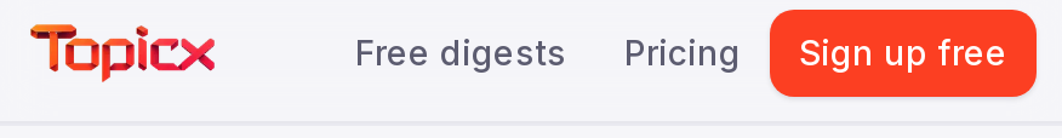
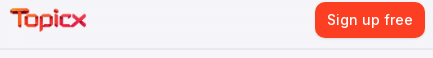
- Free digests
- Pricing
